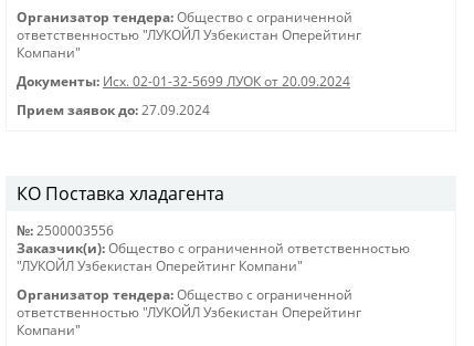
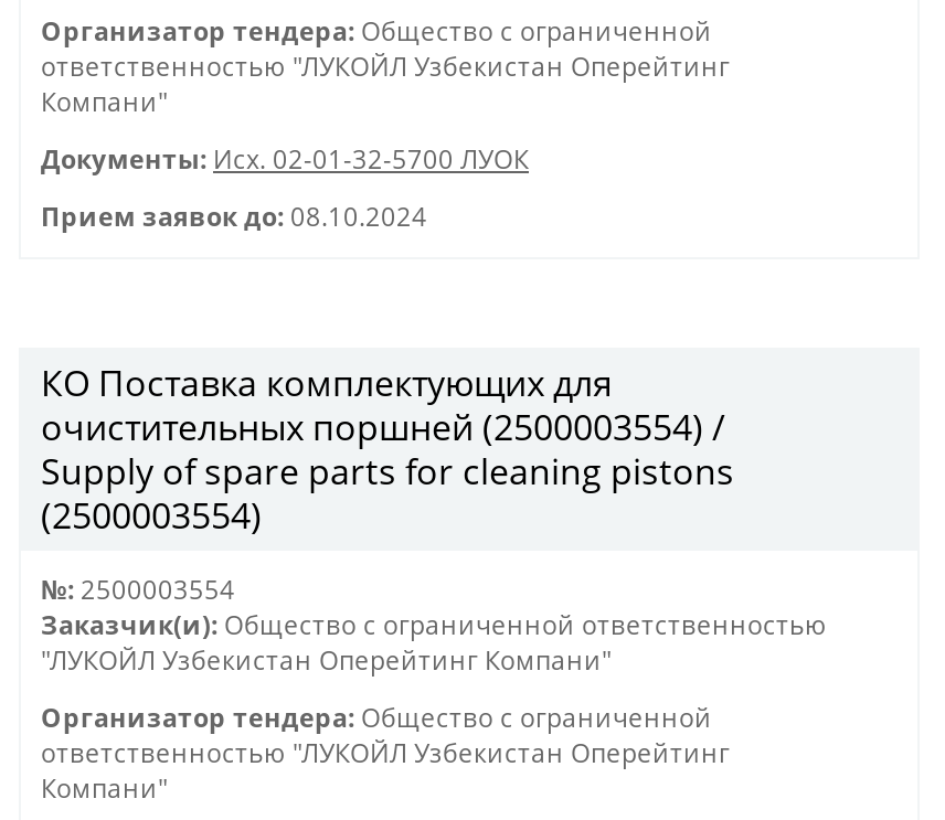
- Документы: Исх. 02-01-32-5699 ЛУОК от 20.09.2024
+ Документы: Исх. 02-01-32-5700 ЛУОК

- Прием заявок до: 27.09.2024
+ Прием заявок до: 08.10.2024

- КО Поставка хладагента
+ КО Поставка комплектующих для
+ очистительных поршней (2500003554) /
+ Supply of spare parts for cleaning pistons
+ (2500003554)

- №: 2500003556
+ №: 2500003554
